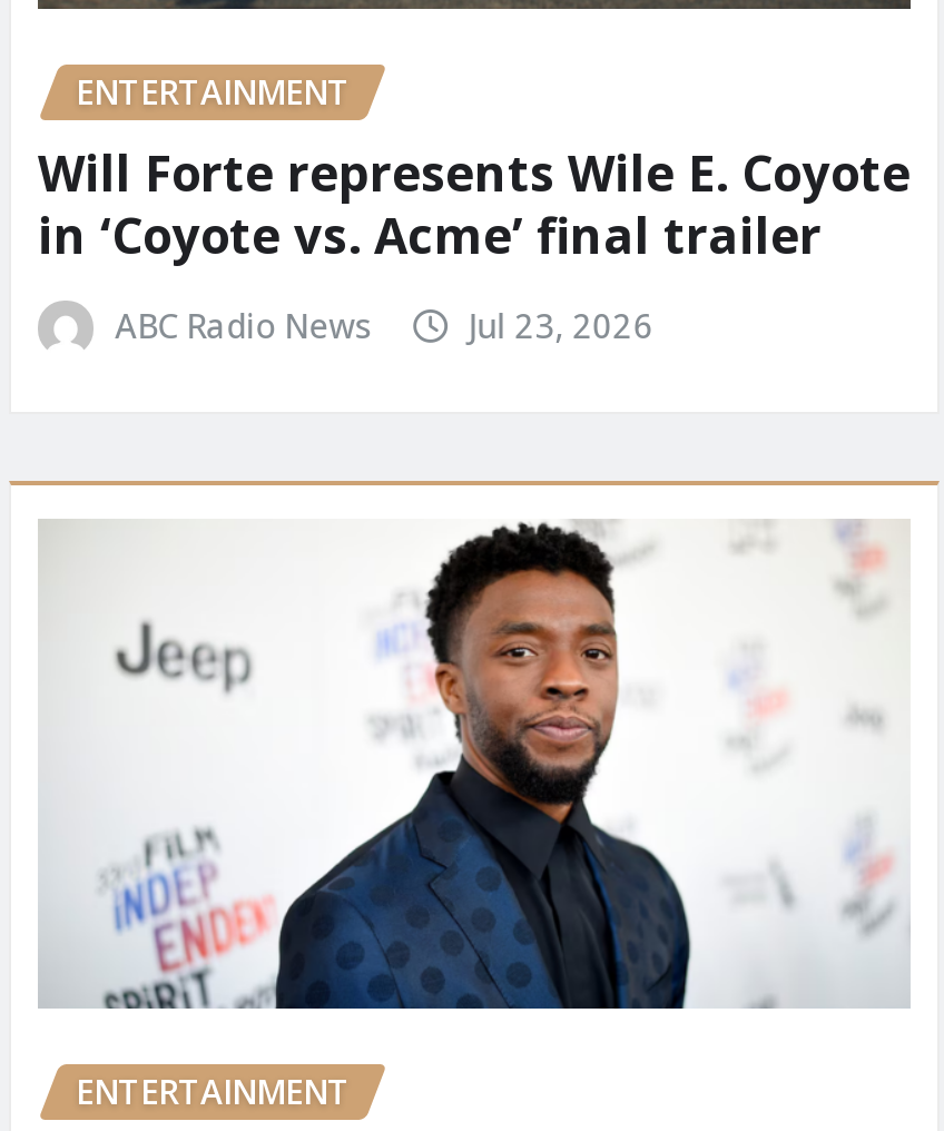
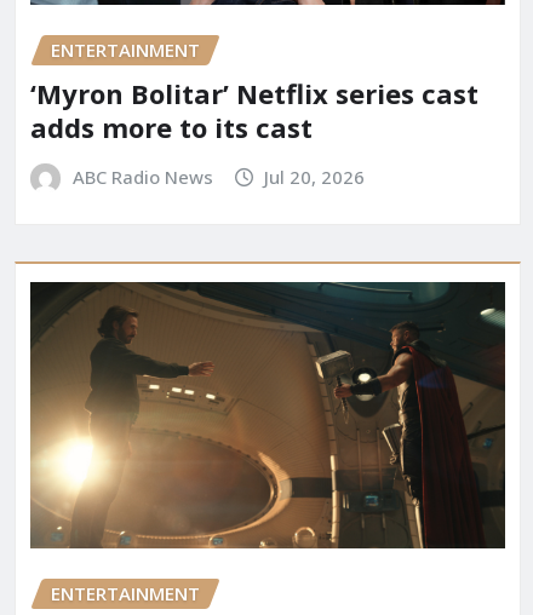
- Will Forte represents Wile E. Coyote
- in ‘Coyote vs. Acme’ final trailer
+ ‘Myron Bolitar’ Netflix series cast
+ adds more to its cast

- Jul 23, 2026
+ Jul 20, 2026

- [image]
+ [image]
